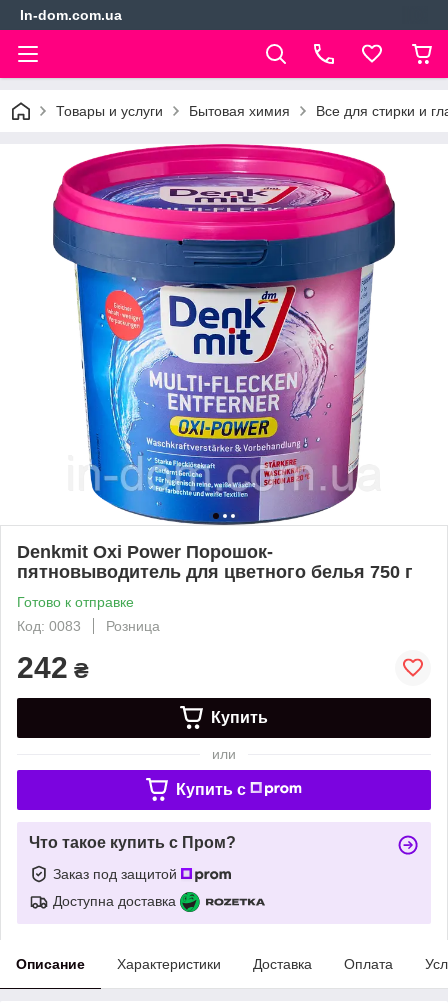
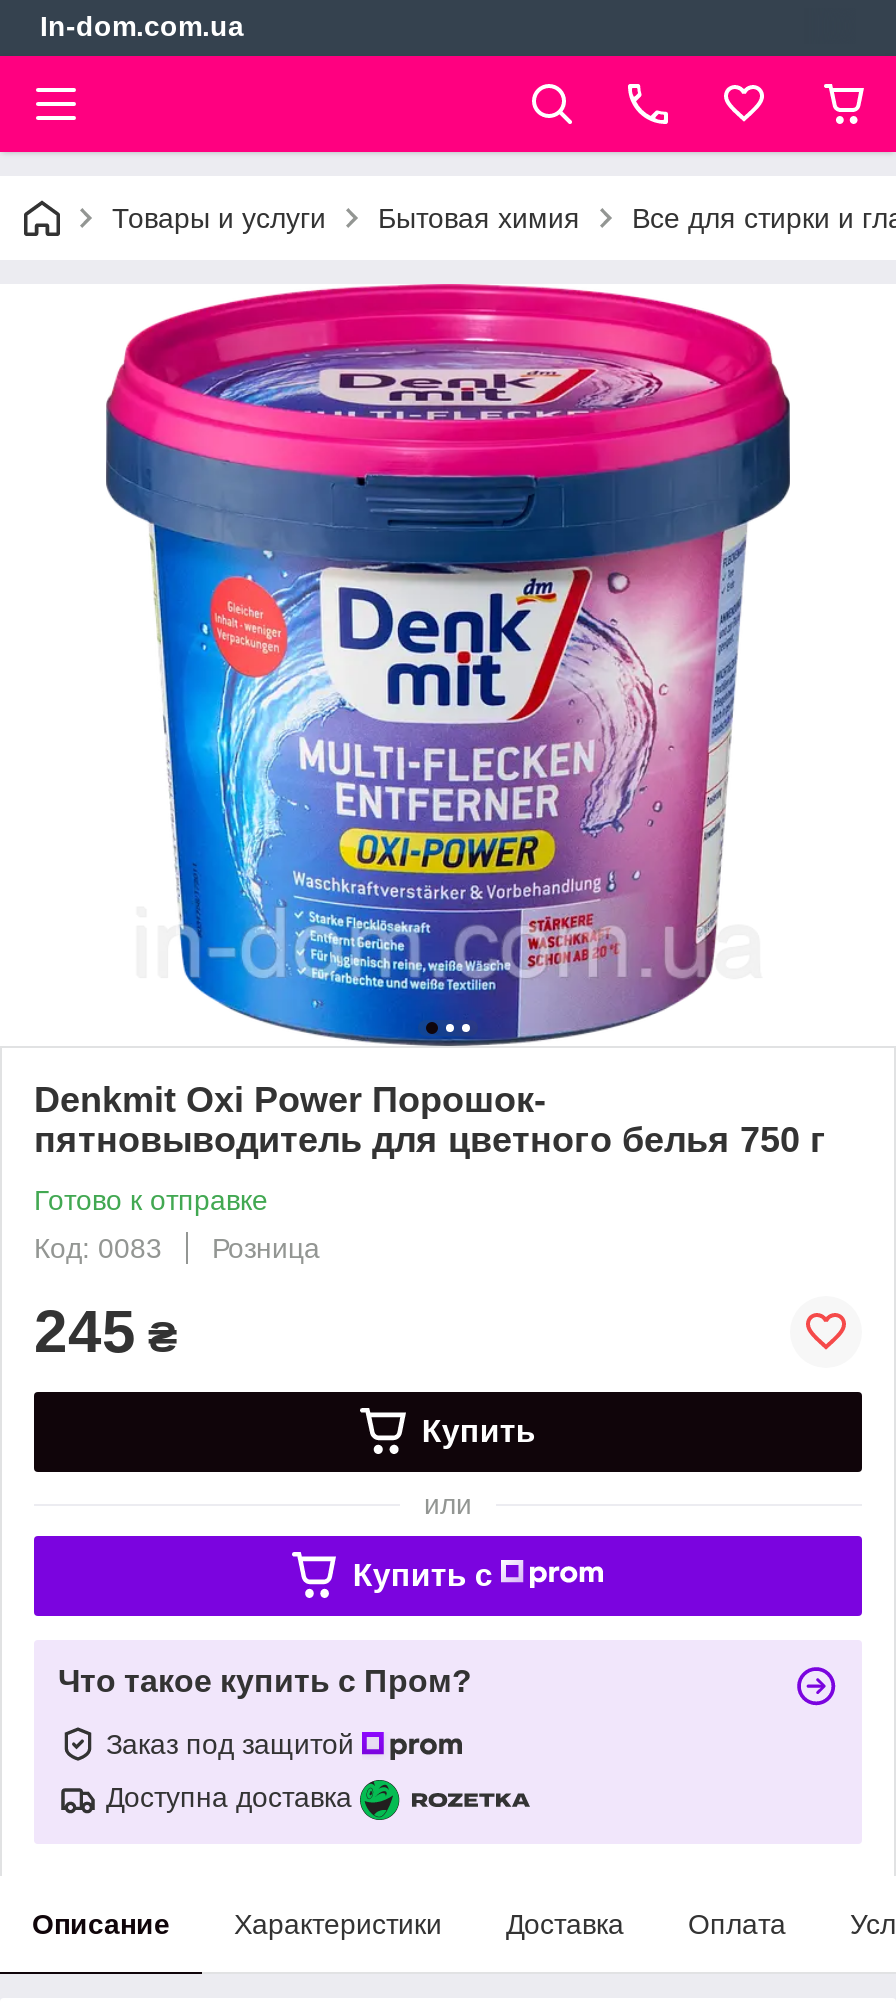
- 242 ₴
+ 245 ₴
